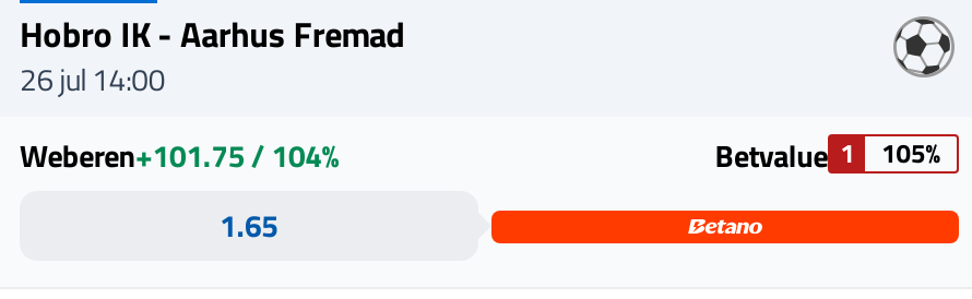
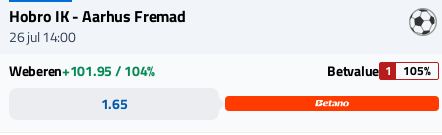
- Weberen+101.75 / 104%
+ Weberen+101.95 / 104%
